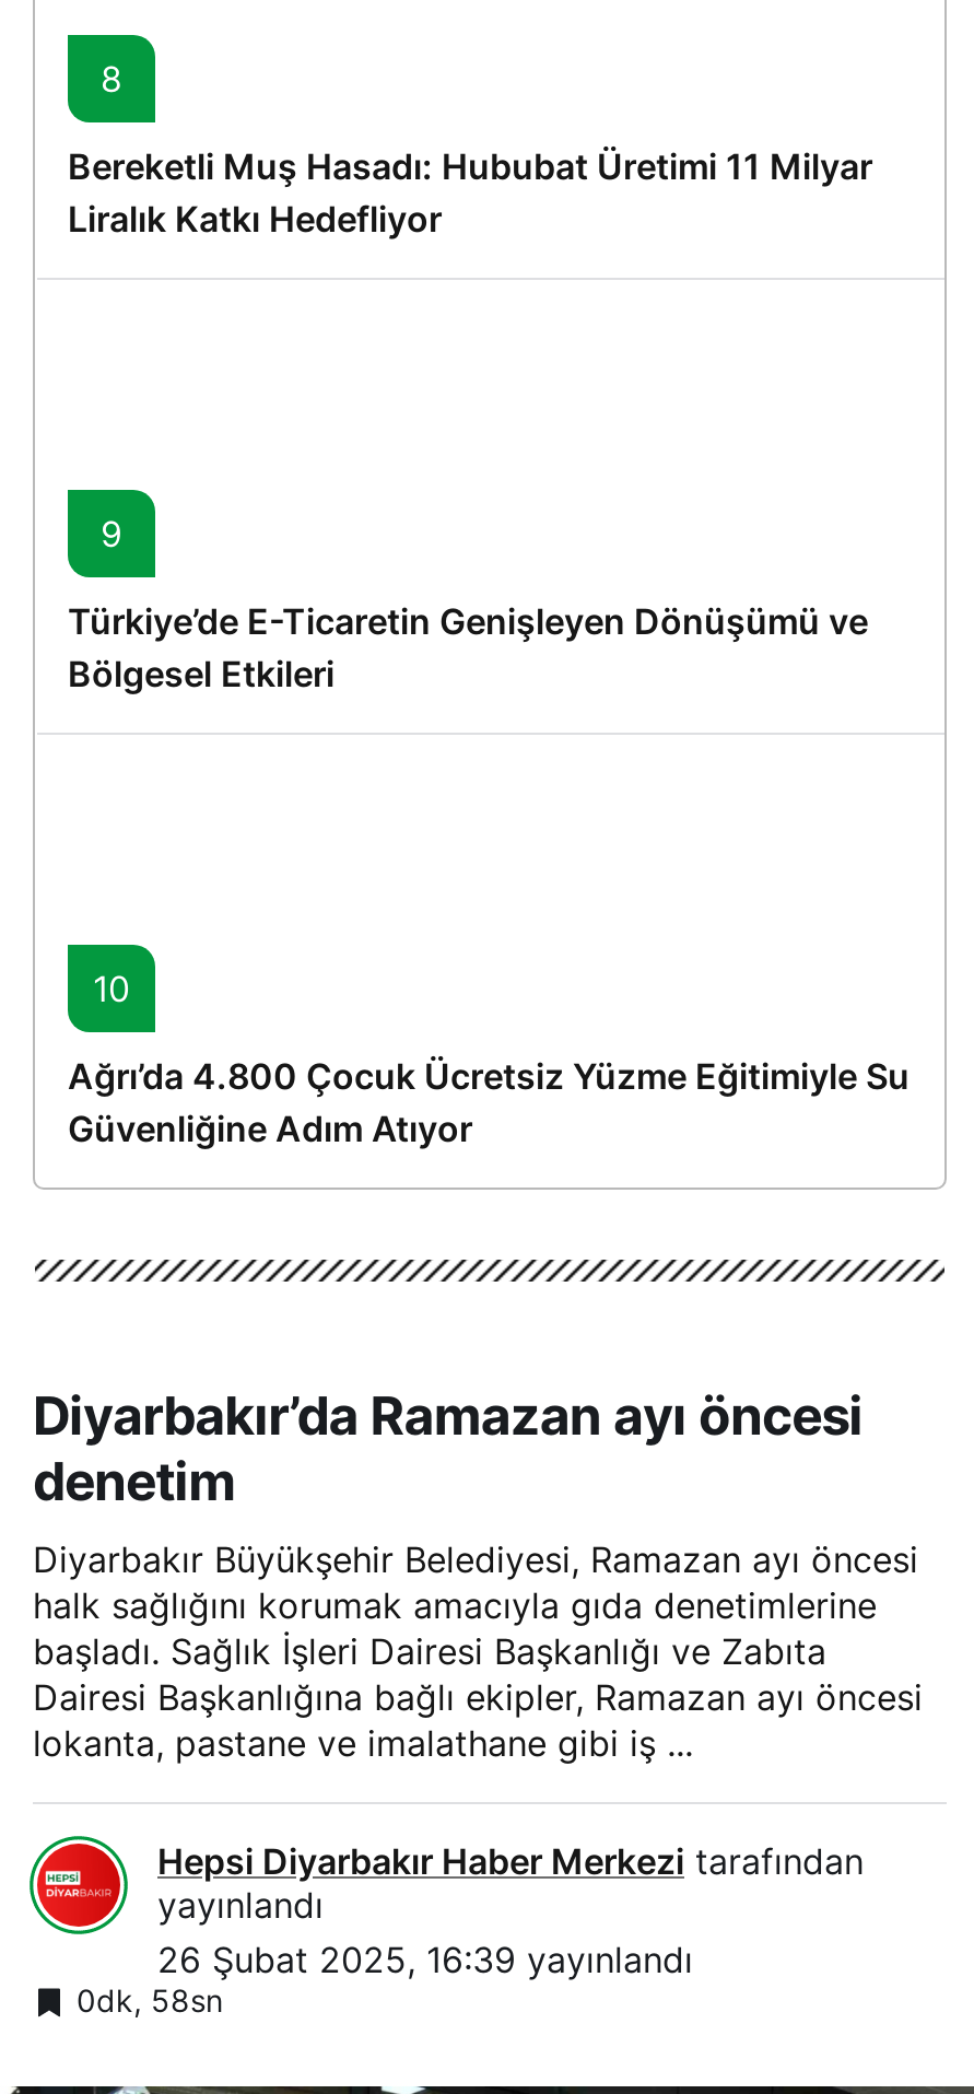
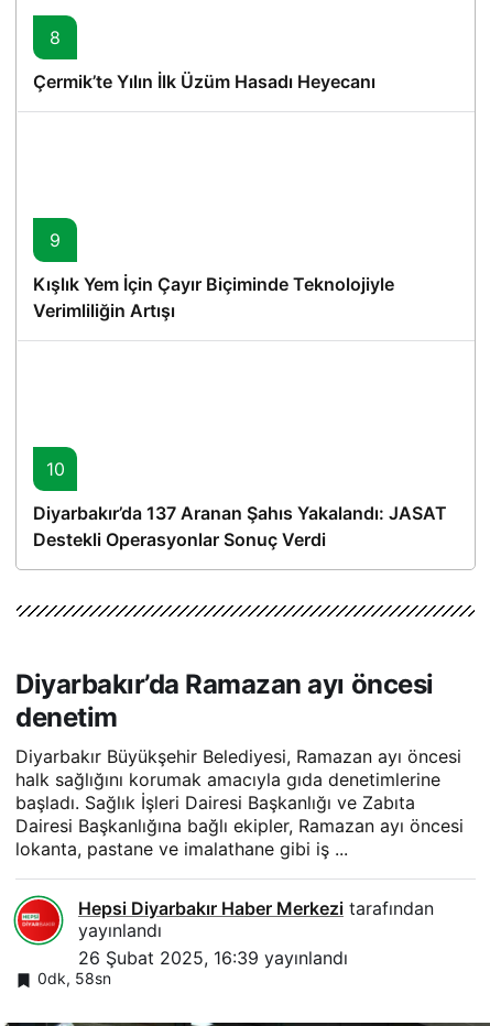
- Bereketli Muş Hasadı: Hububat Üretimi 11 Milyar
- Liralık Katkı Hedefliyor
+ Çermik’te Yılın İlk Üzüm Hasadı Heyecanı

- Türkiye’de E-Ticaretin Genişleyen Dönüşümü ve
- Bölgesel Etkileri
+ Kışlık Yem İçin Çayır Biçiminde Teknolojiyle
+ Verimliliğin Artışı

- Ağrı’da 4.800 Çocuk Ücretsiz Yüzme Eğitimiyle Su
- Güvenliğine Adım Atıyor
+ Diyarbakır’da 137 Aranan Şahıs Yakalandı: JASAT
+ Destekli Operasyonlar Sonuç Verdi
